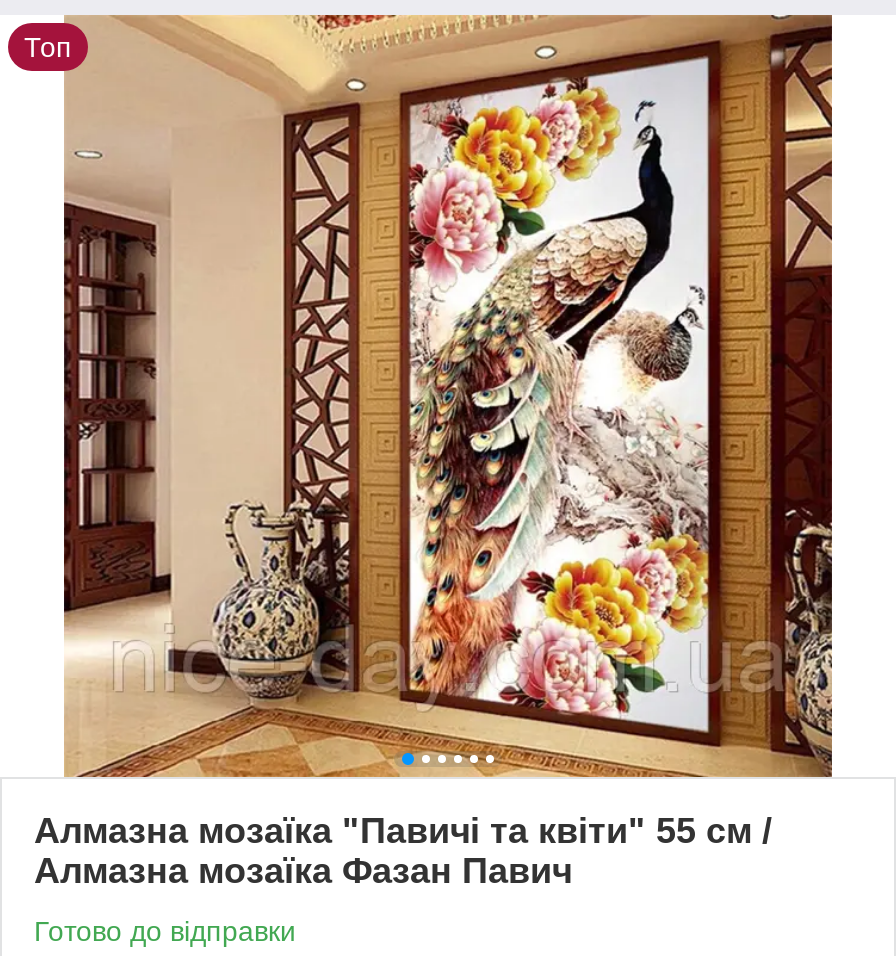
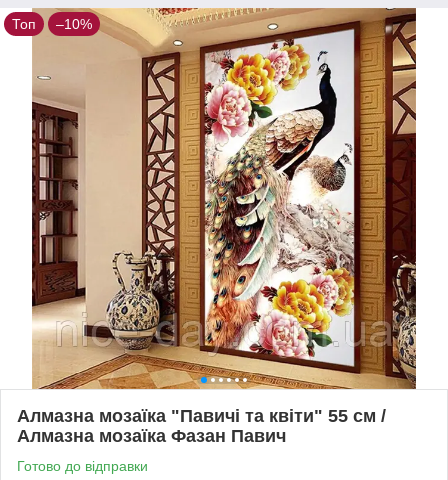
+ –10%
